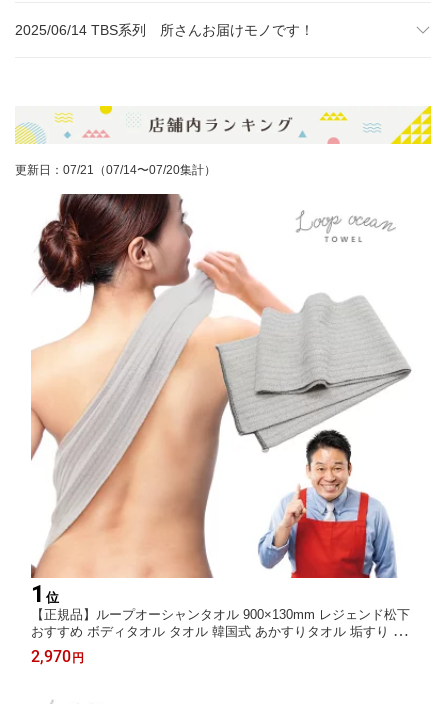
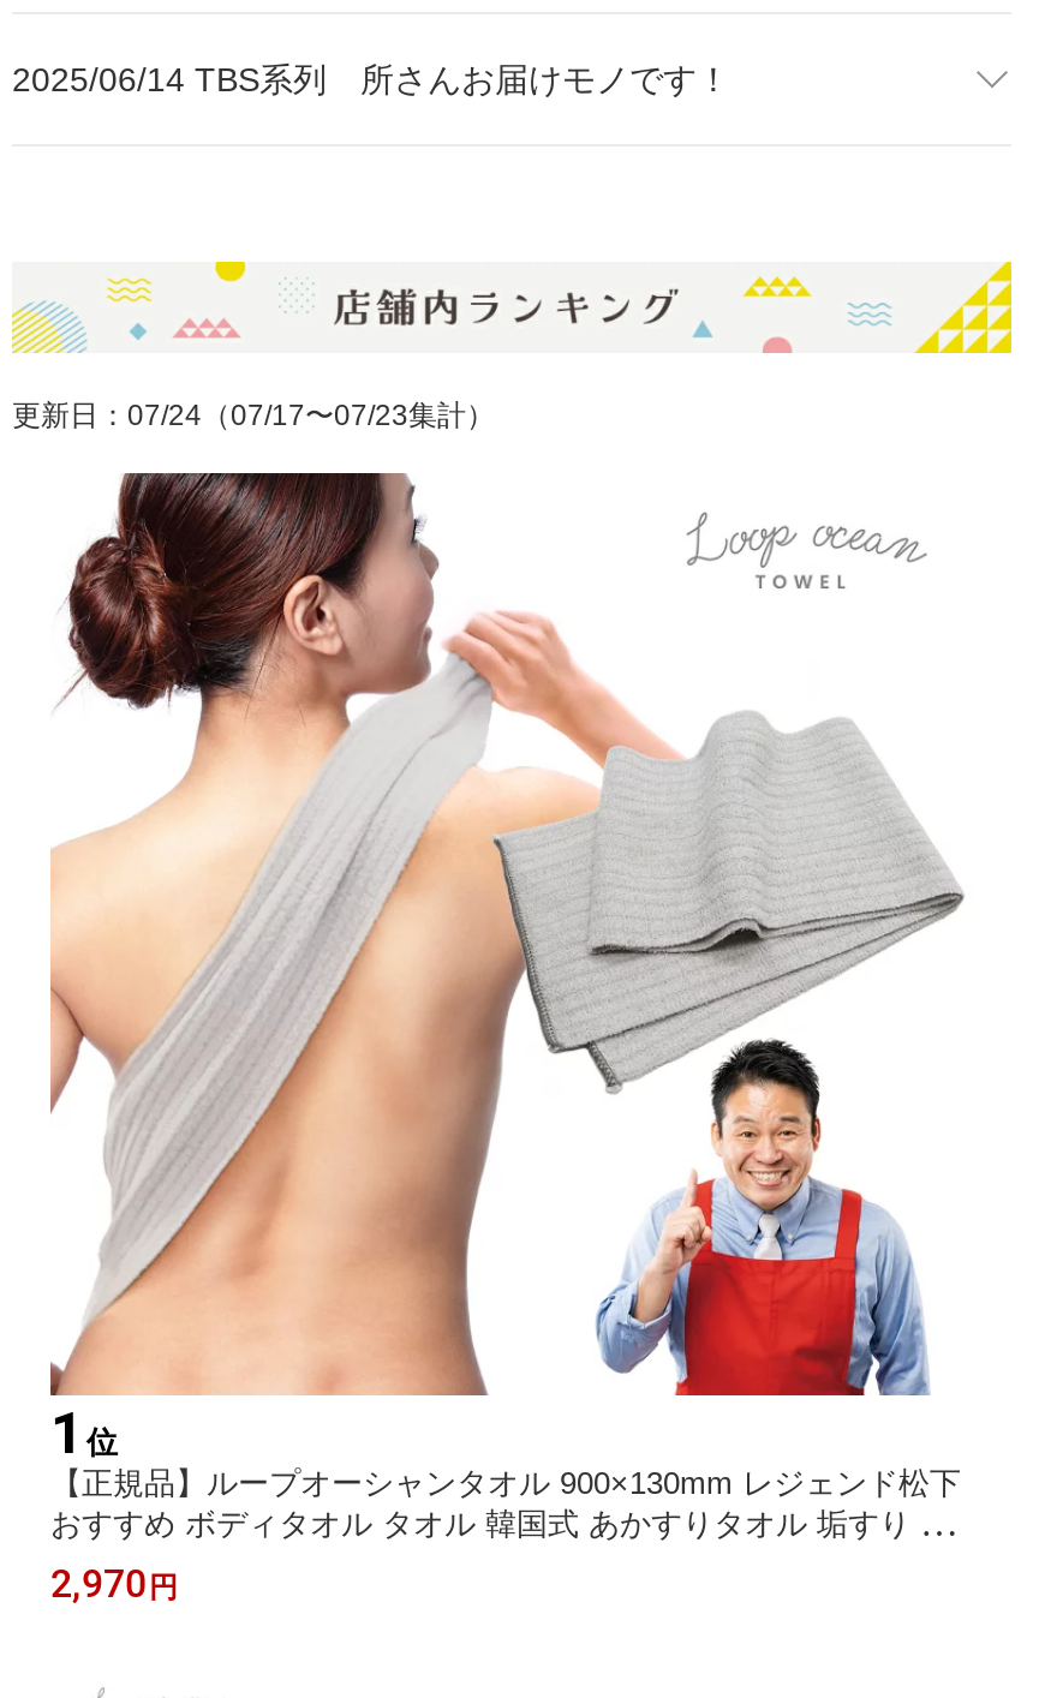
- 更新日：07/21（07/14〜07/20集計）
+ 更新日：07/24（07/17〜07/23集計）
